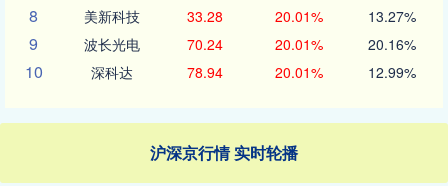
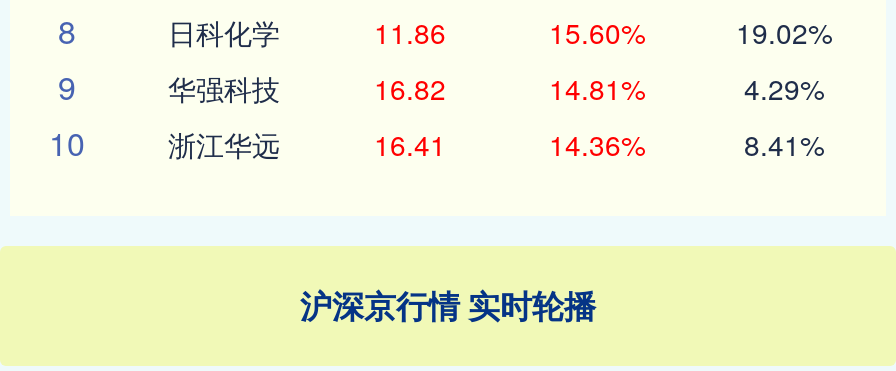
- 美新科技
- 33.28
- 20.01%
- 13.27%
+ 日科化学
+ 11.86
+ 15.60%
+ 19.02%

- 波长光电
- 70.24
- 20.01%
- 20.16%
+ 华强科技
+ 16.82
+ 14.81%
+ 4.29%

- 深科达
- 78.94
- 20.01%
- 12.99%
+ 浙江华远
+ 16.41
+ 14.36%
+ 8.41%
